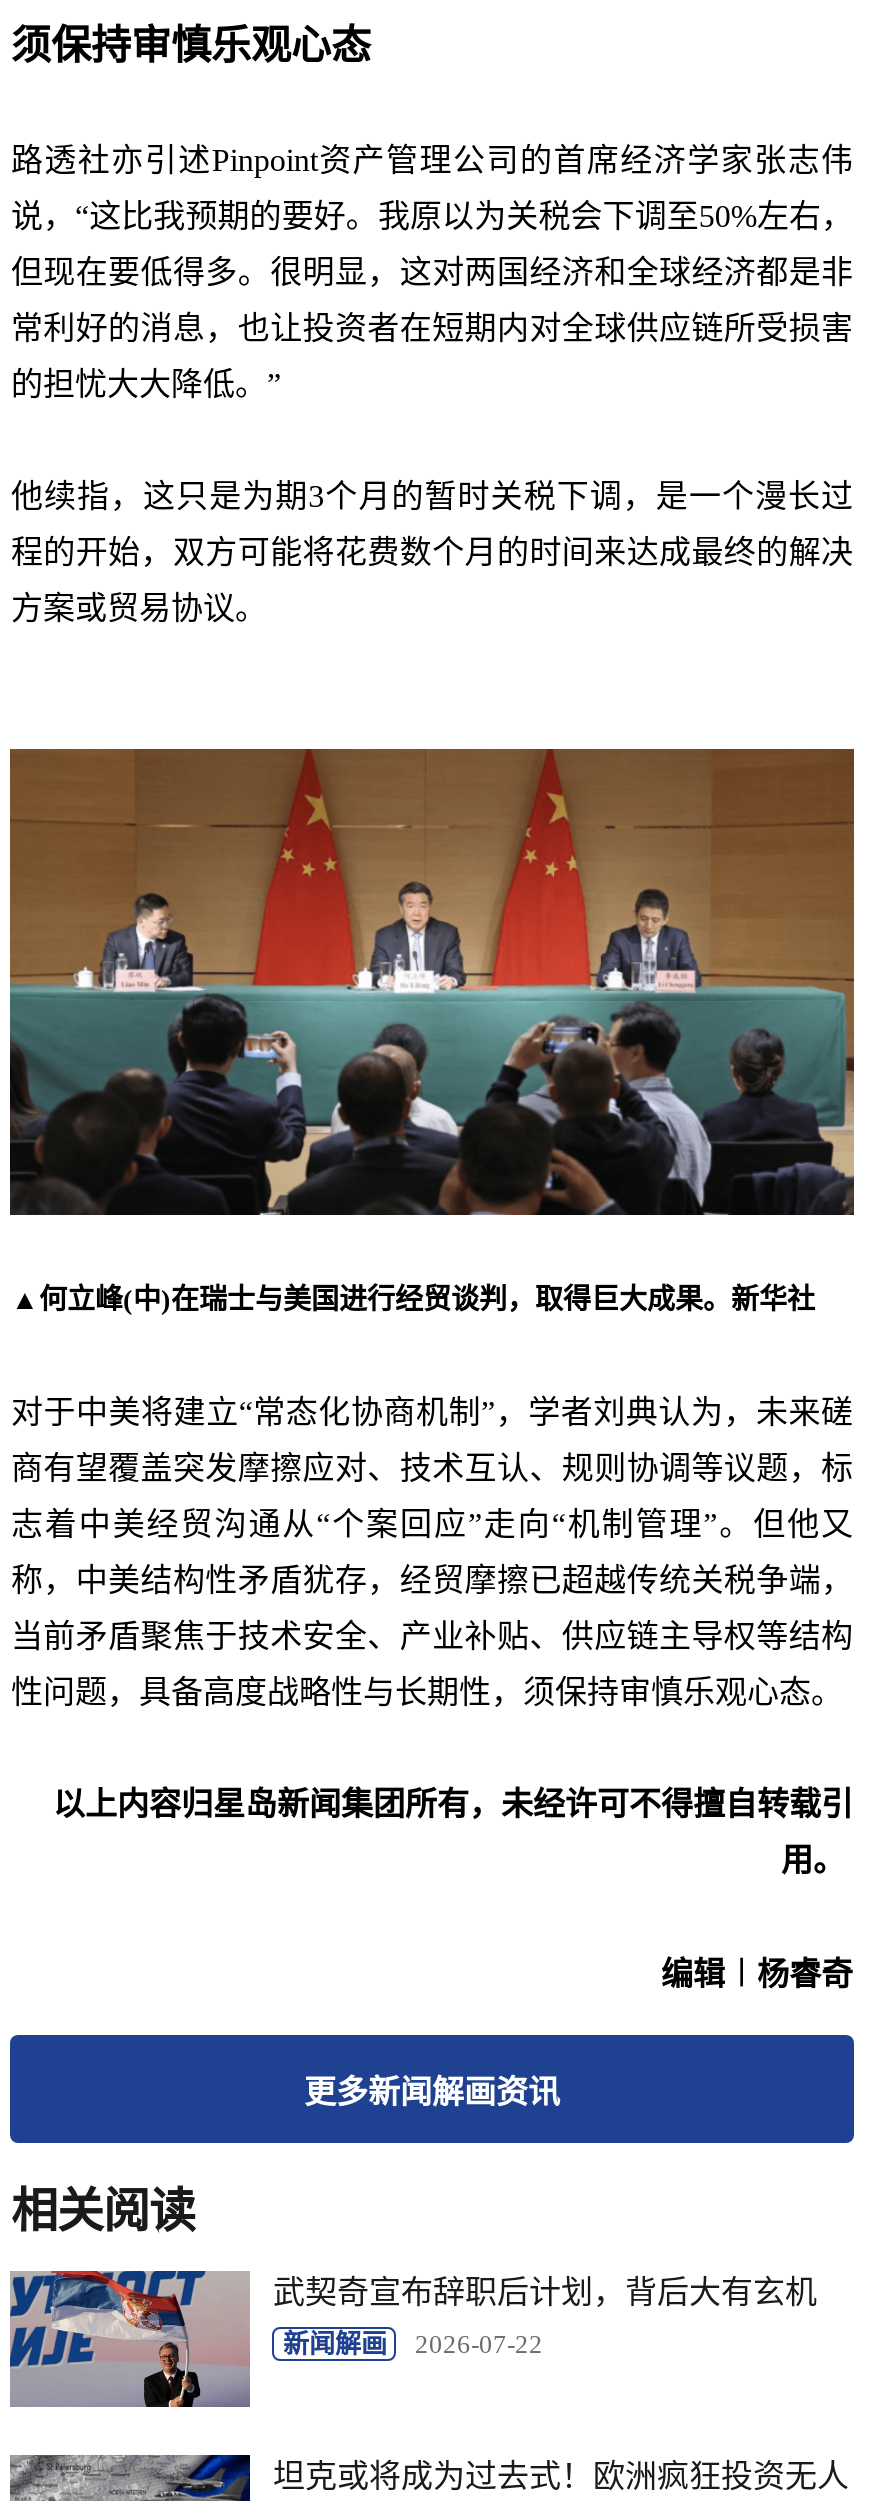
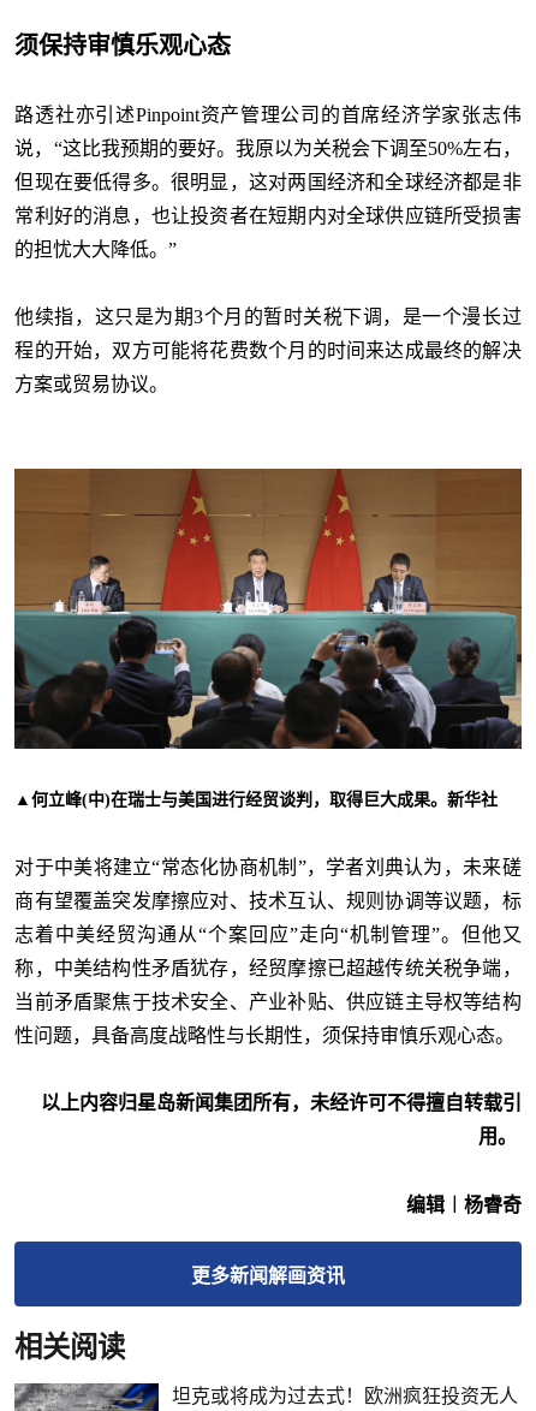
- [image]
- 武契奇宣布辞职后计划，背后大有玄机
- 新闻解画
- 2026-07-22
